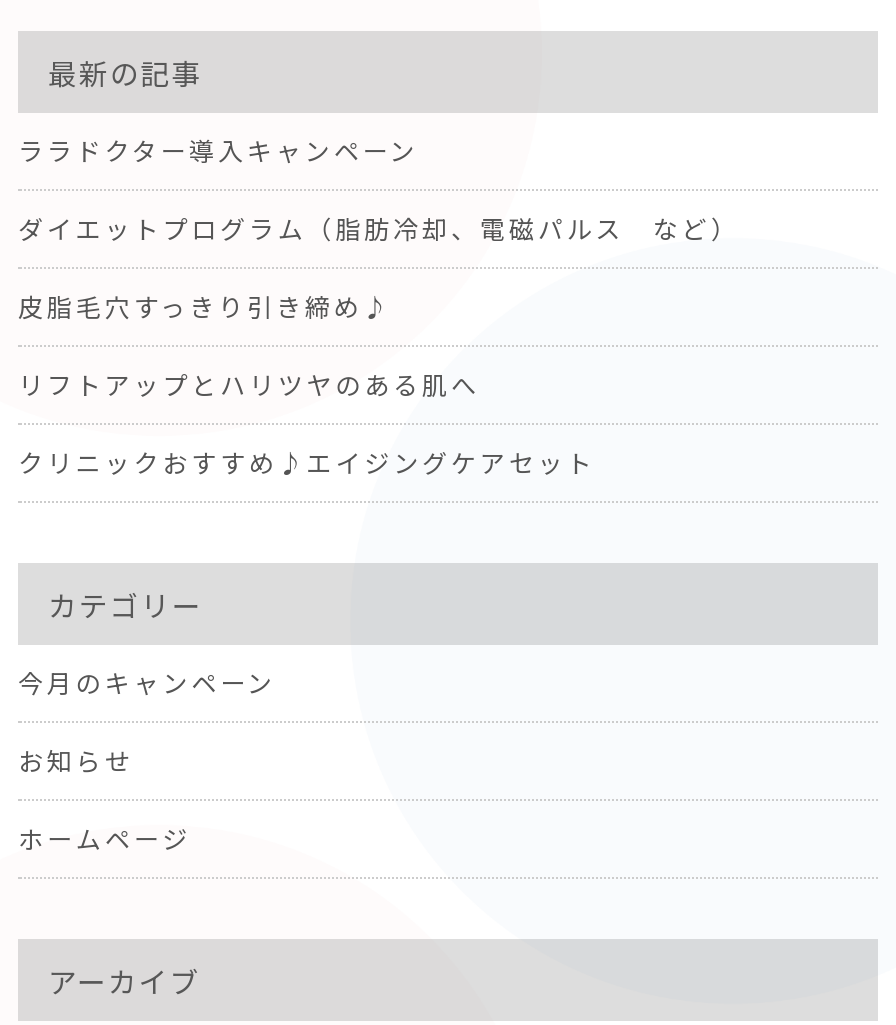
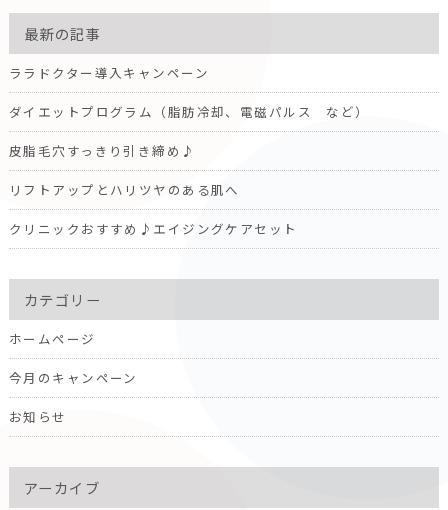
moved down: 今月のキャンペーン | お知らせ

moved up: ホームページ
